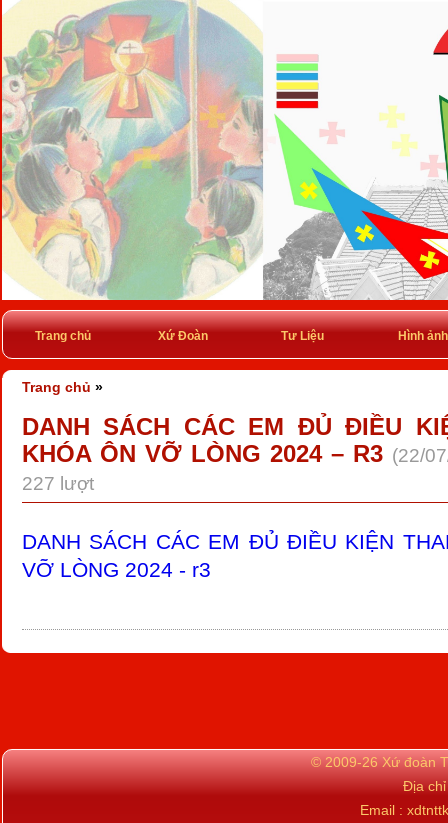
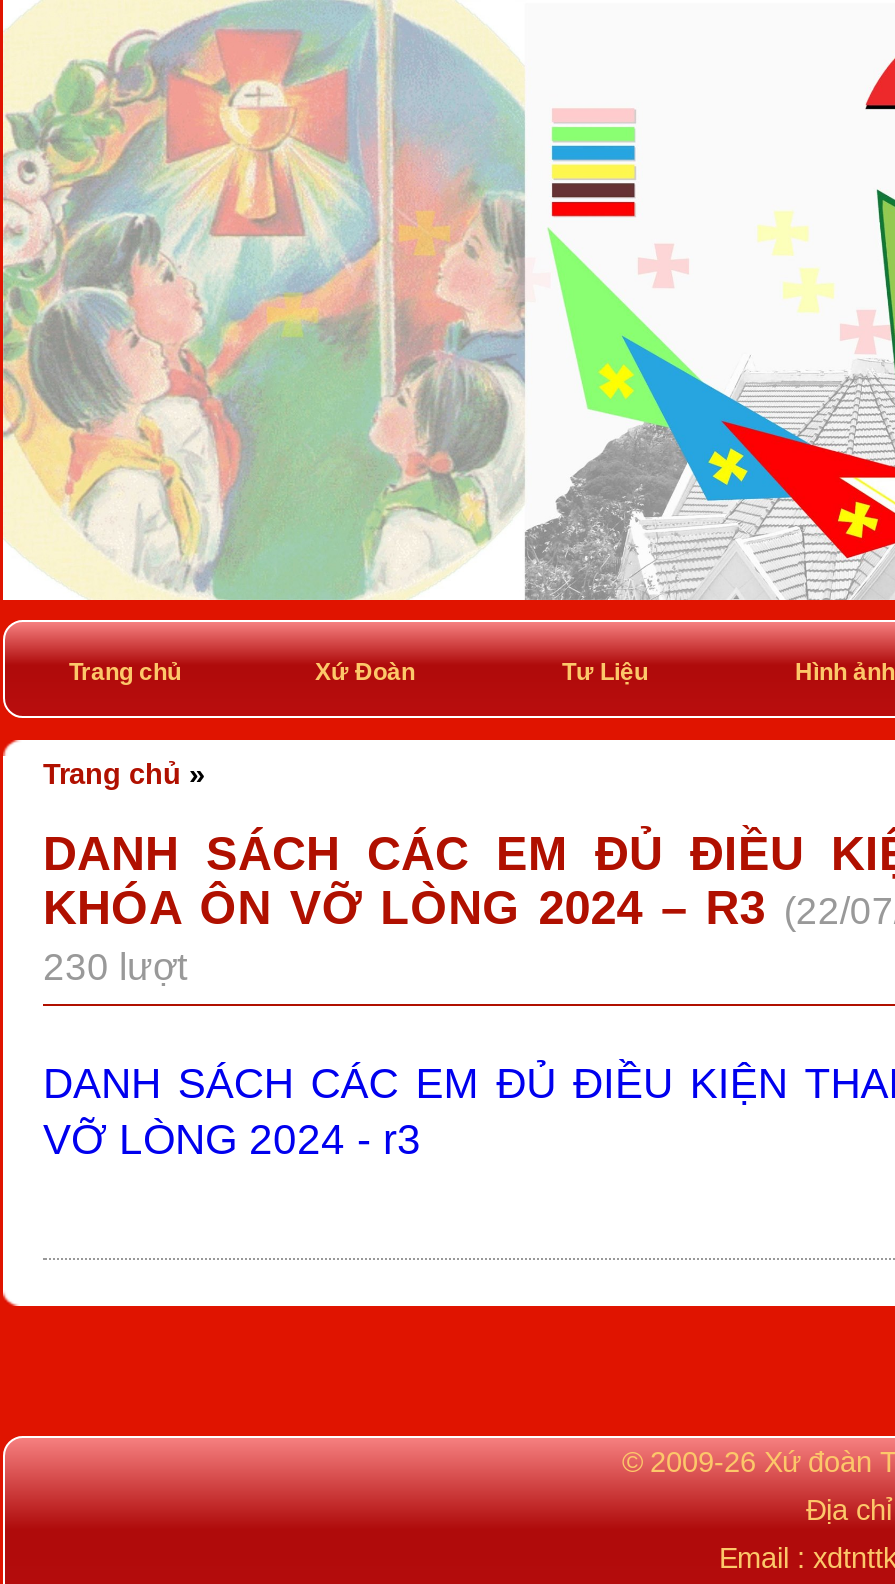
- 227 lượt
+ 230 lượt
